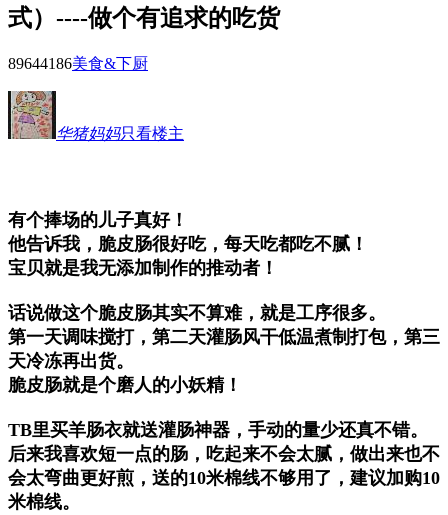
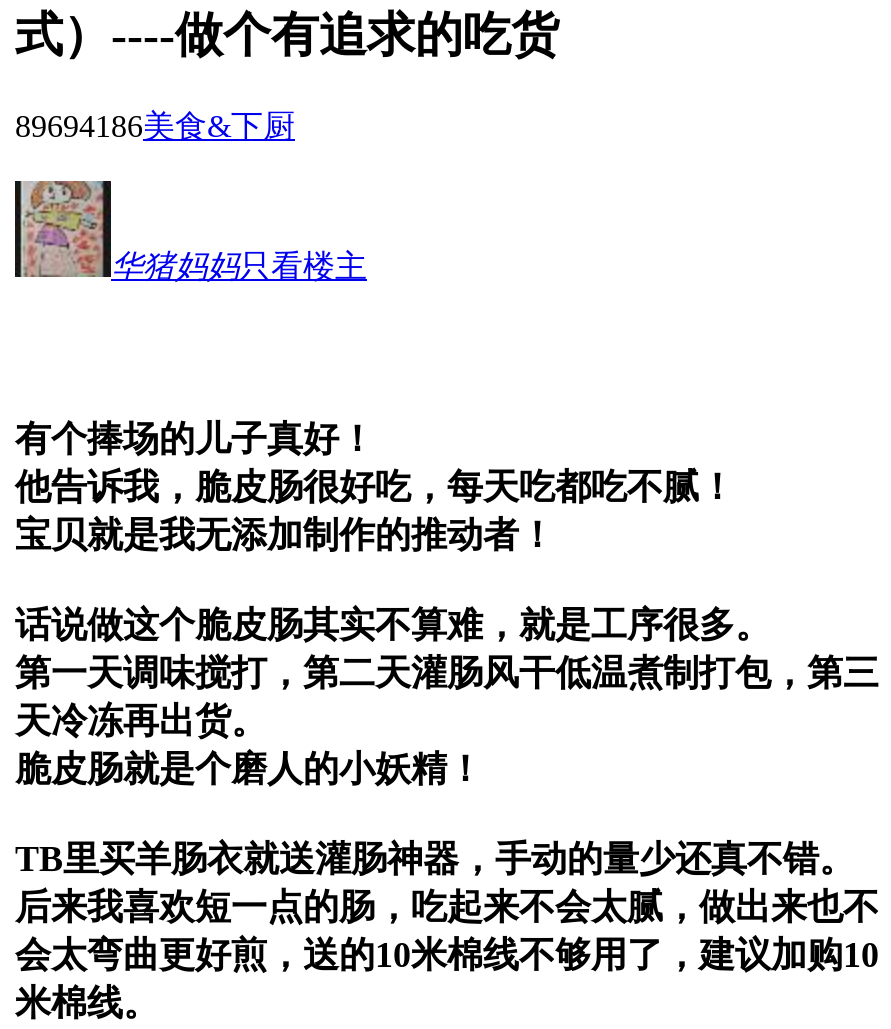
- 89644186美食&下厨
+ 89694186美食&下厨
